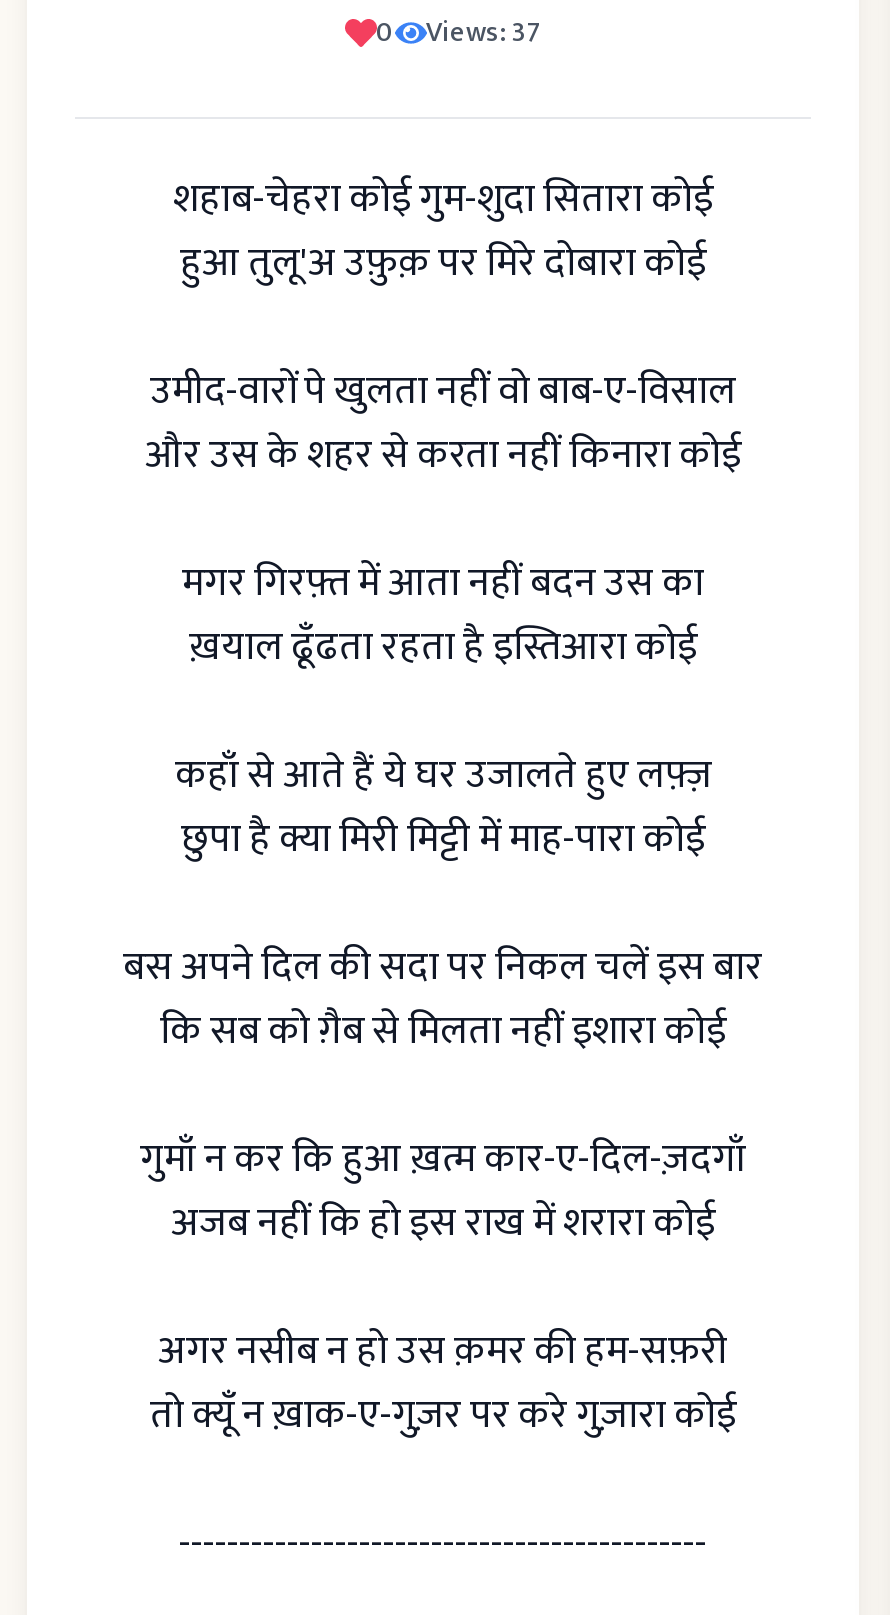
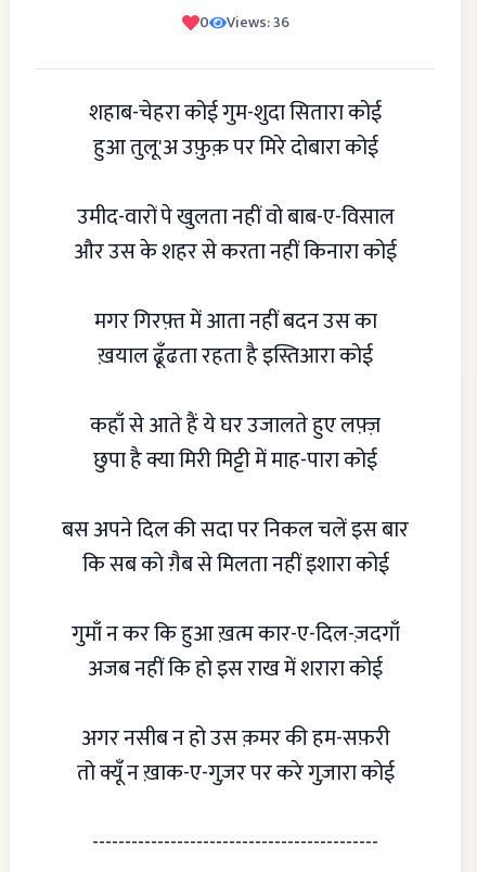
- Views: 37
+ Views: 36
